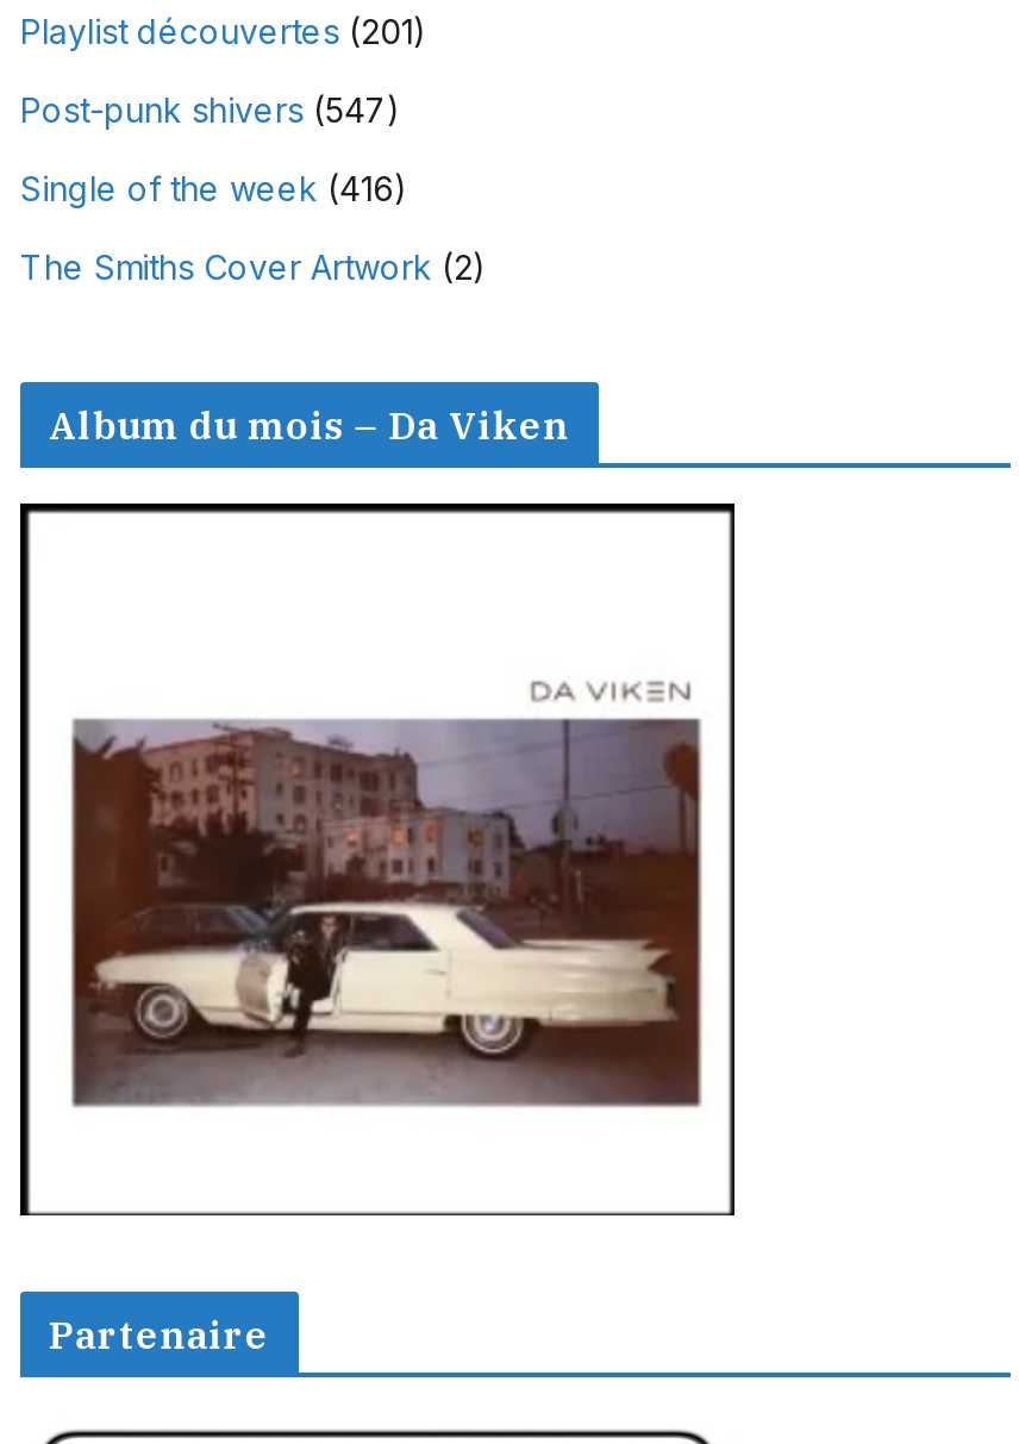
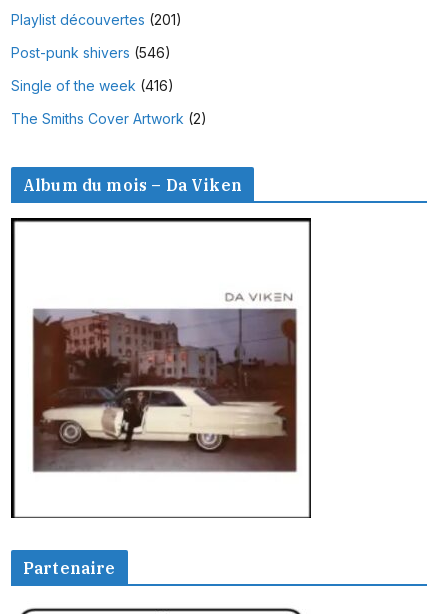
- Post-punk shivers (547)
+ Post-punk shivers (546)
